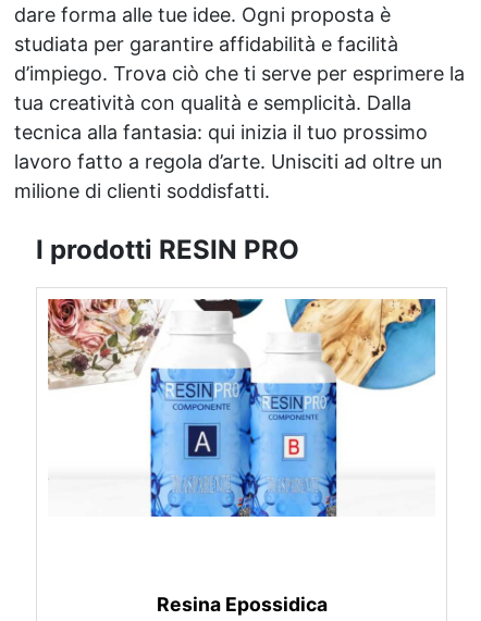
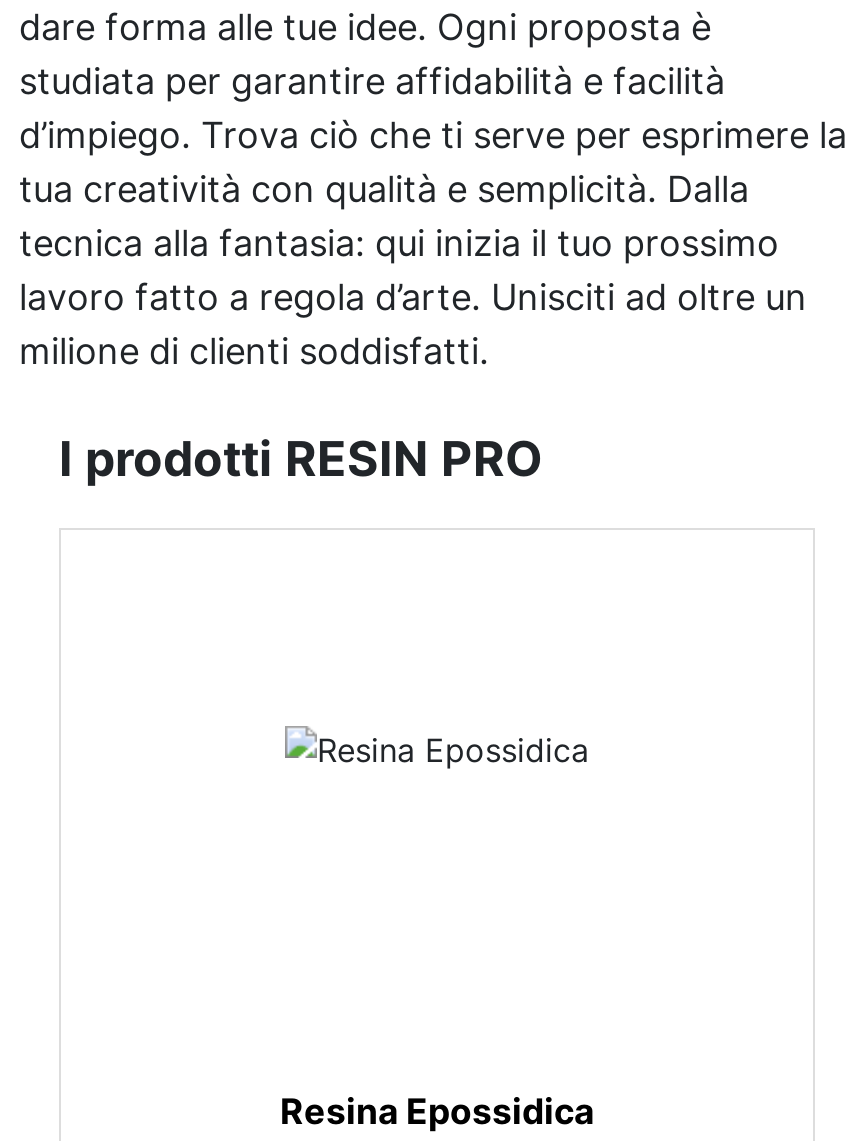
- [image]
